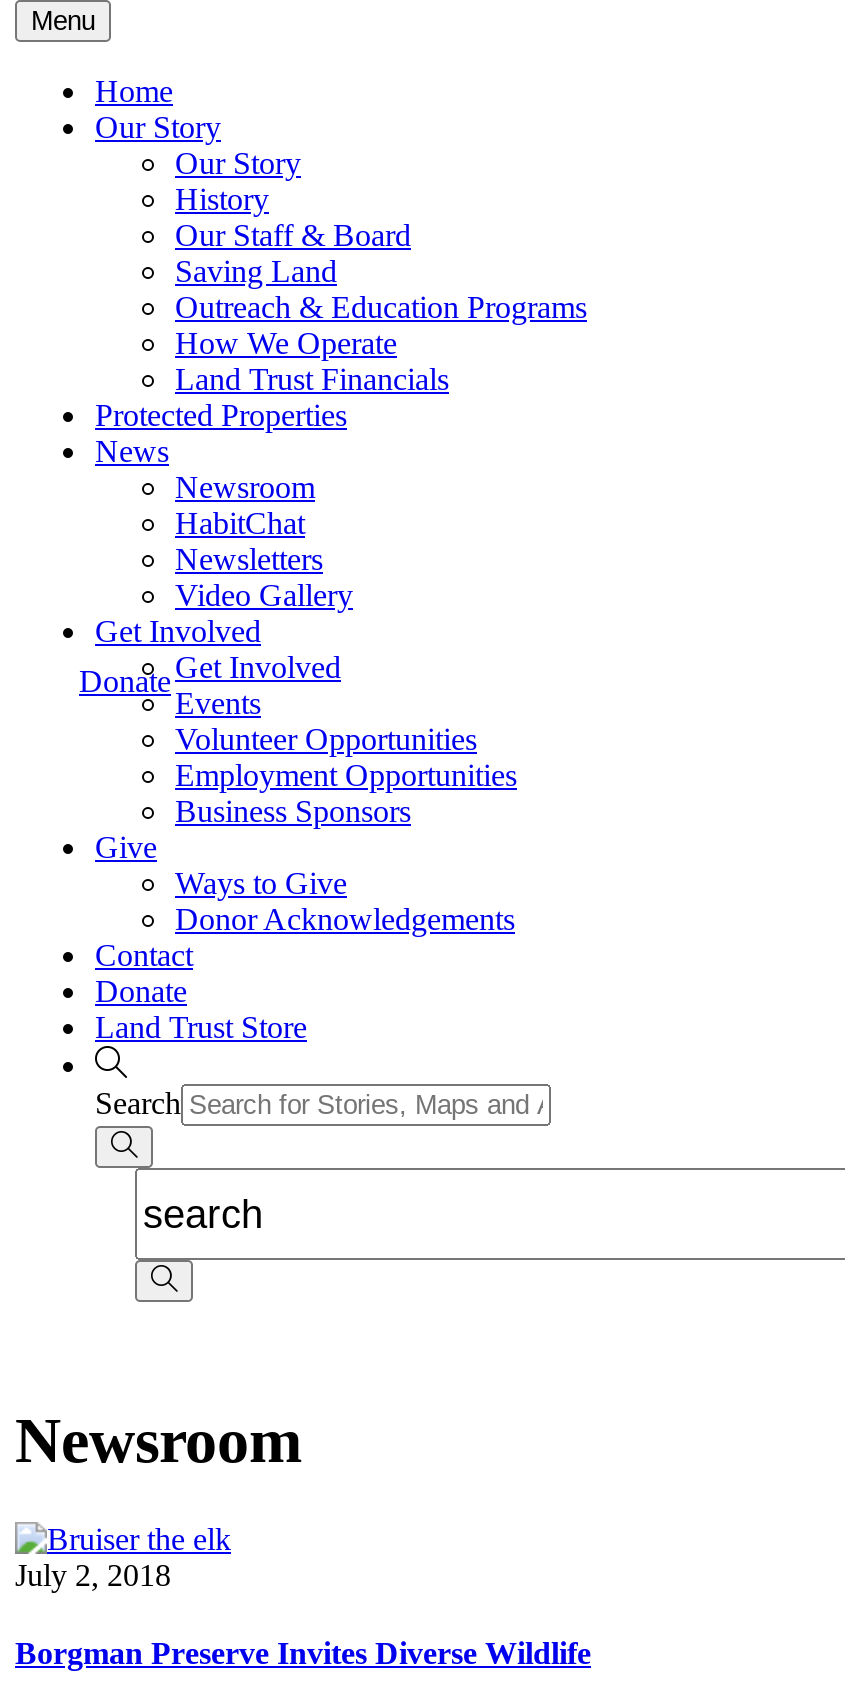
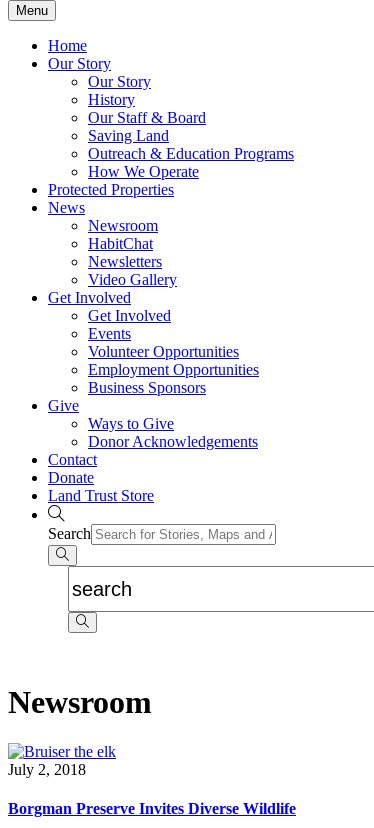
- Land Trust Financials

- Donate
